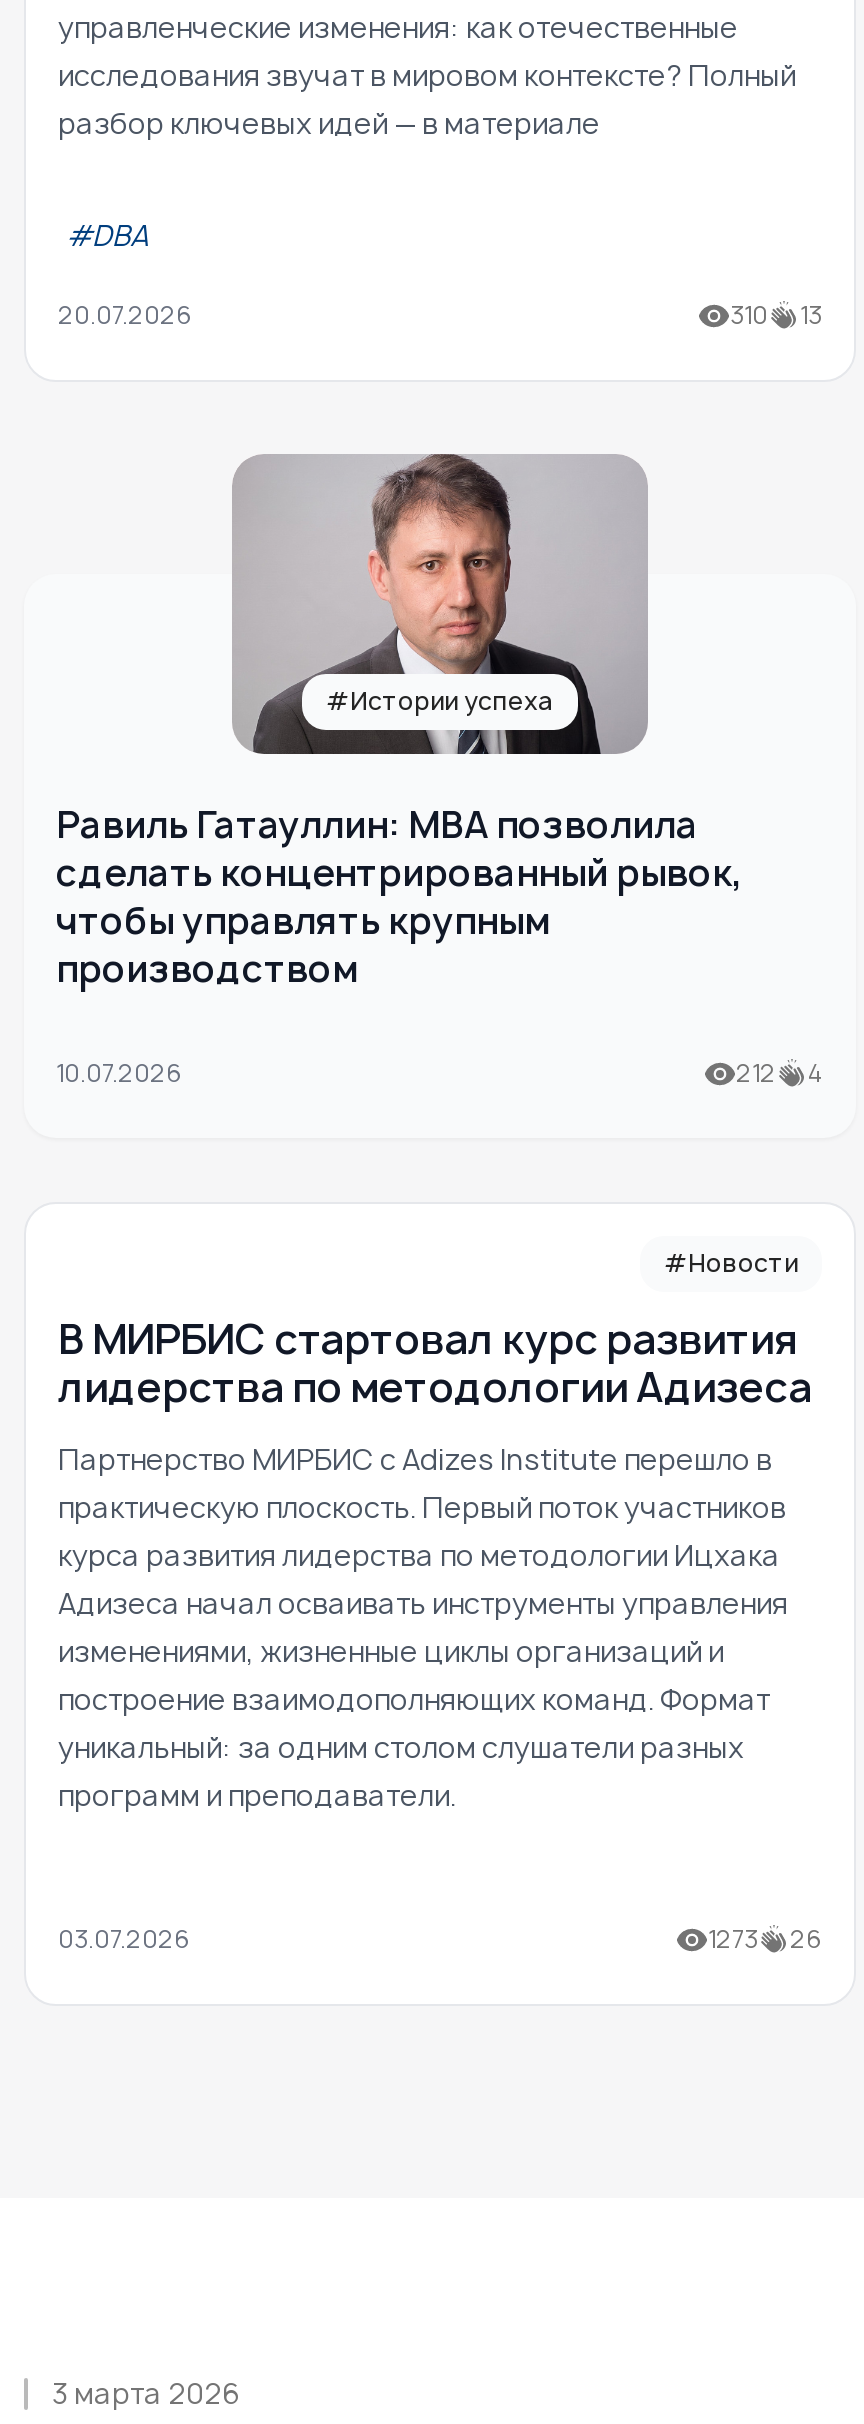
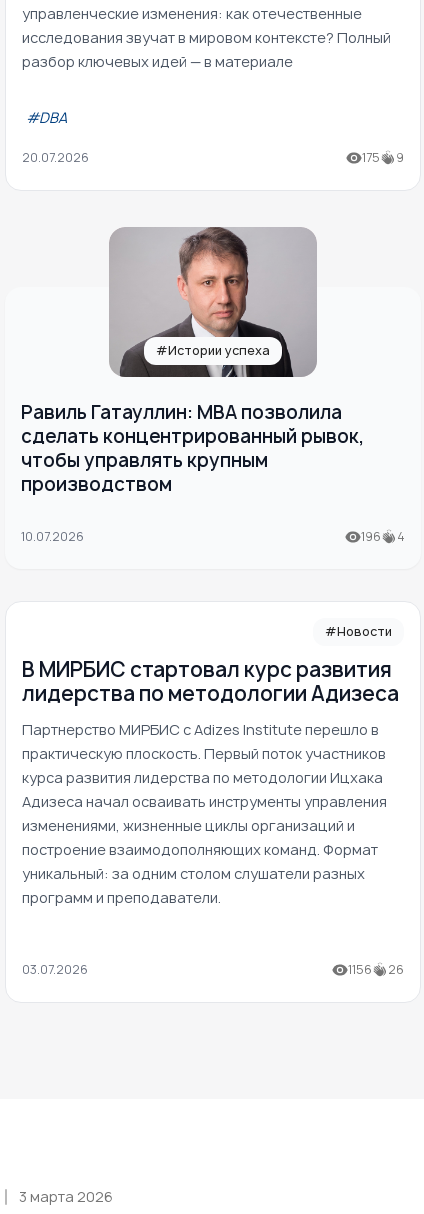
- 310
+ 175

- 13
+ 9

- 212 4
+ 196 4

- 1273 26
+ 1156 26
